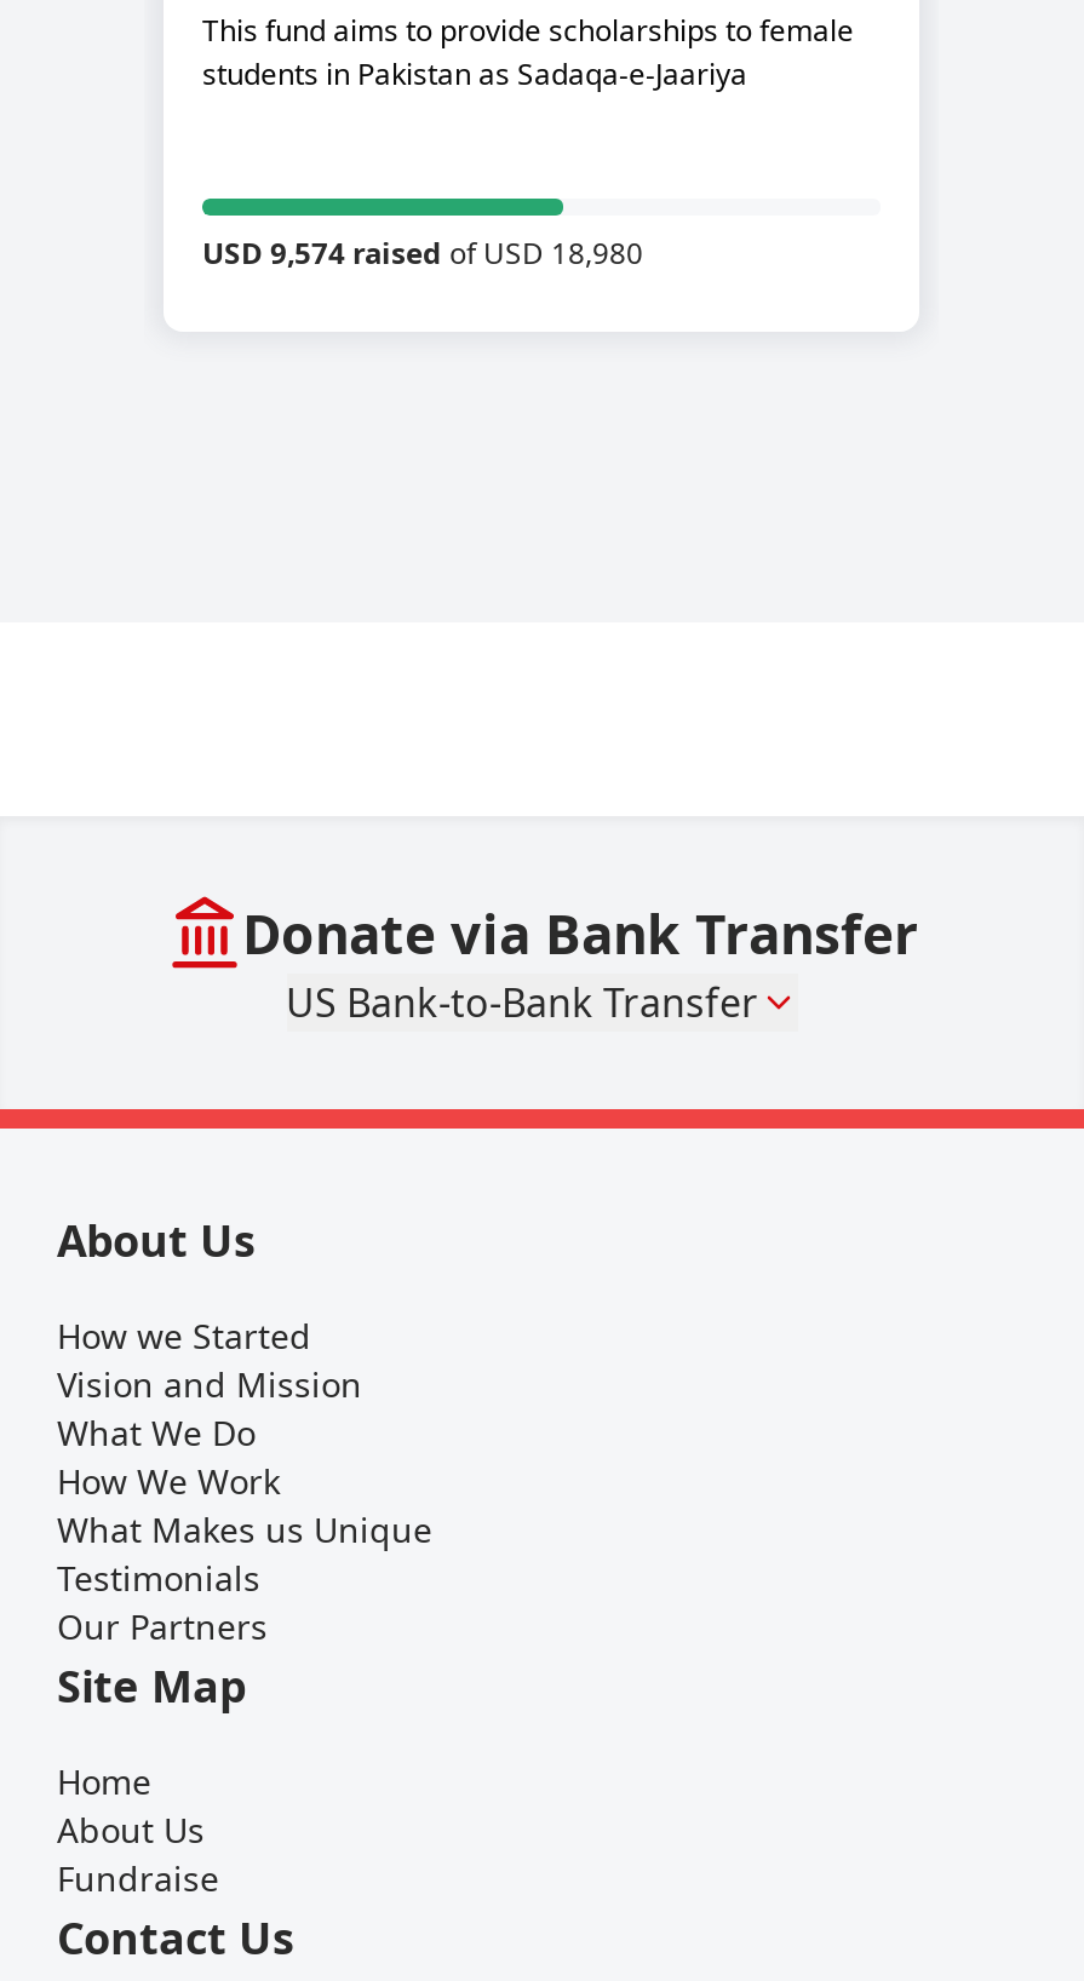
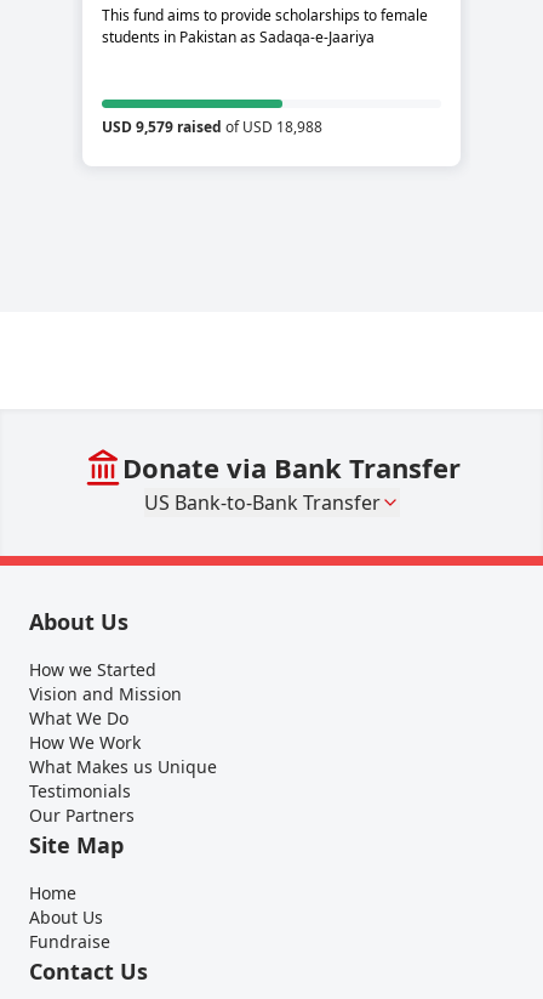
- USD 9,574 raised of USD 18,980
+ USD 9,579 raised of USD 18,988
